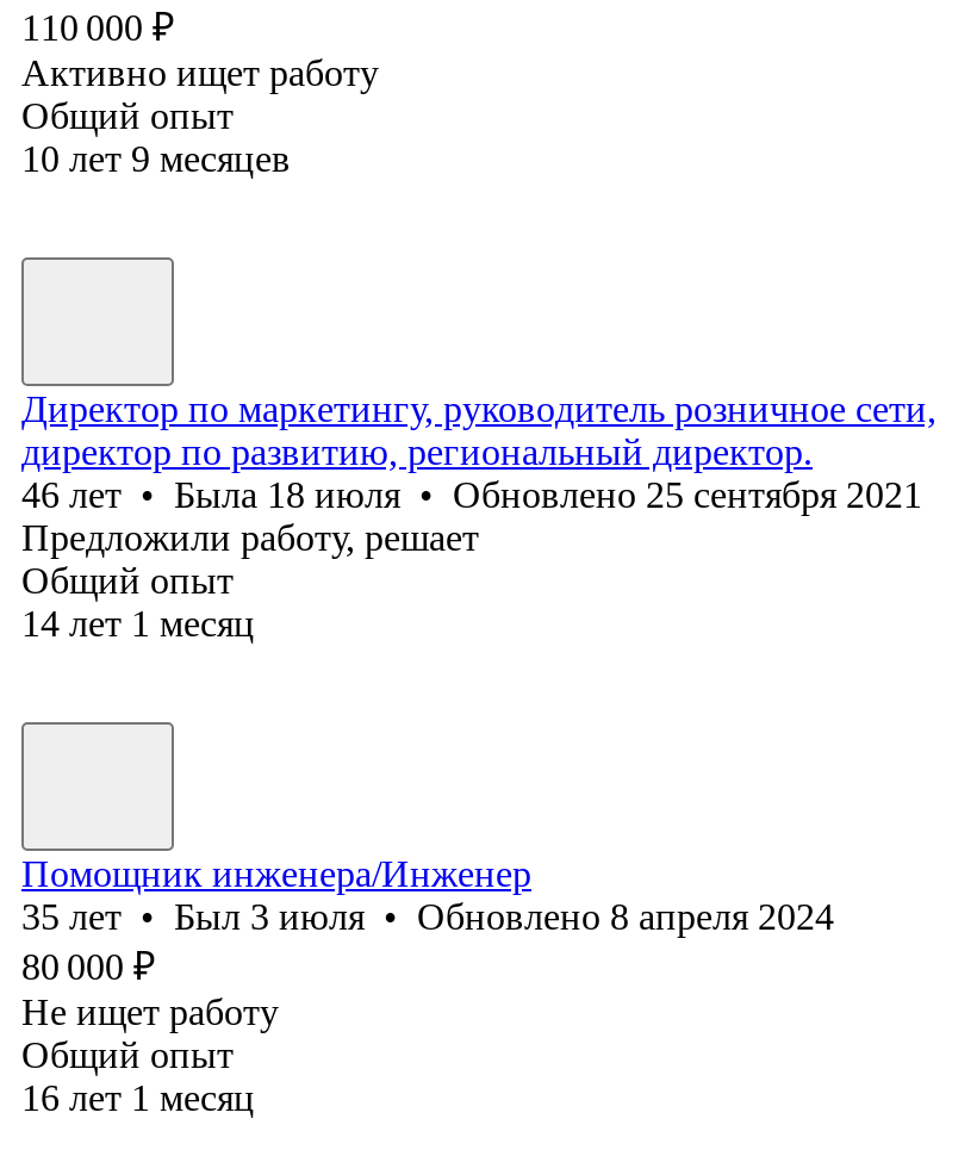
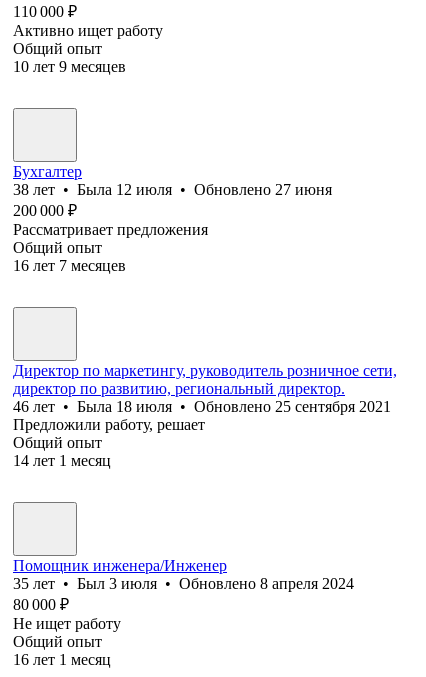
+ Бухгалтер
+ 38 лет • Была 12 июля • Обновлено 27 июня
+ 200 000 ₽
+ Рассматривает предложения
+ Общий опыт
+ 16 лет 7 месяцев
